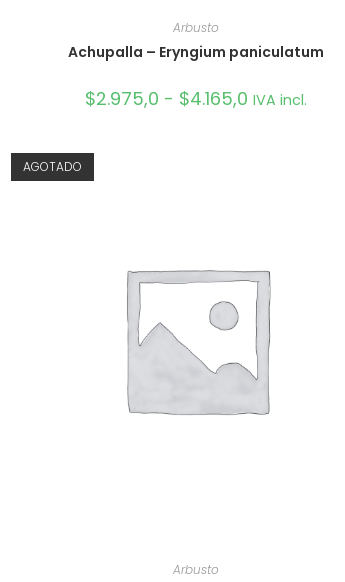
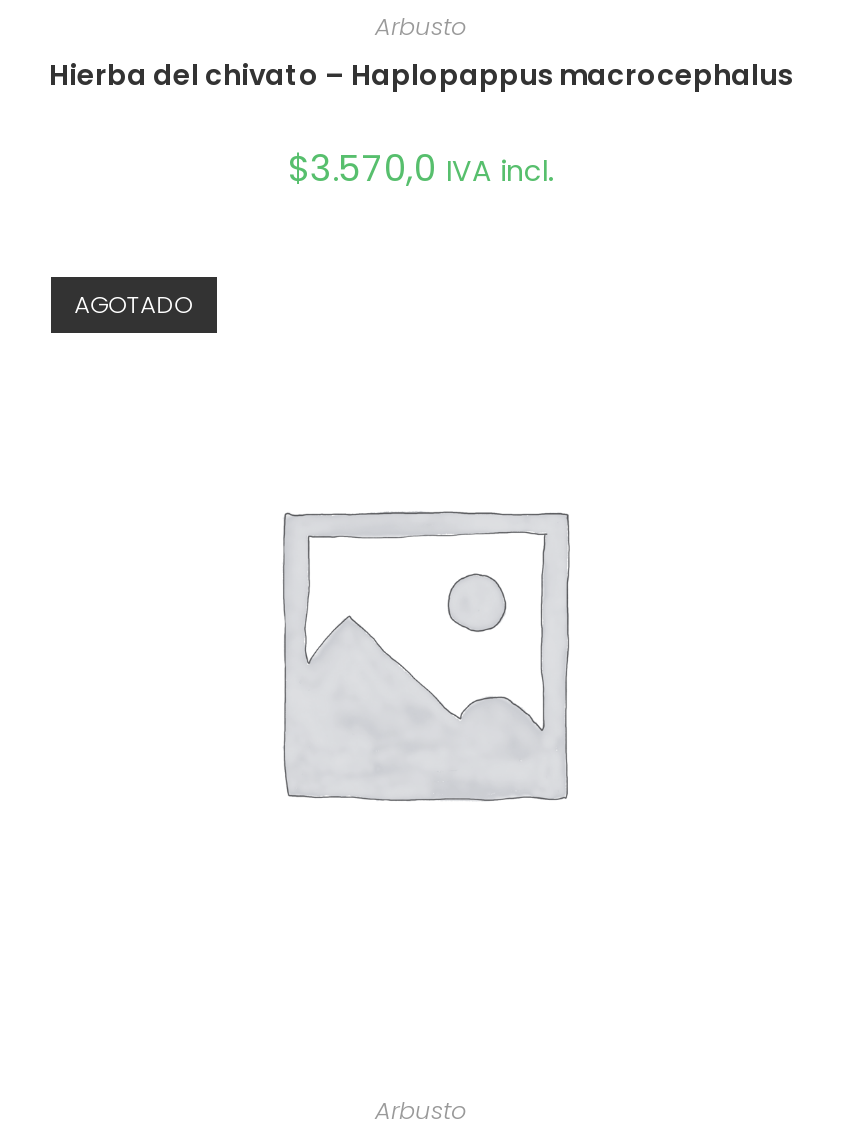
- Achupalla – Eryngium paniculatum
+ Hierba del chivato – Haplopappus macrocephalus

- $2.975,0 - $4.165,0 IVA incl.
+ $3.570,0 IVA incl.
